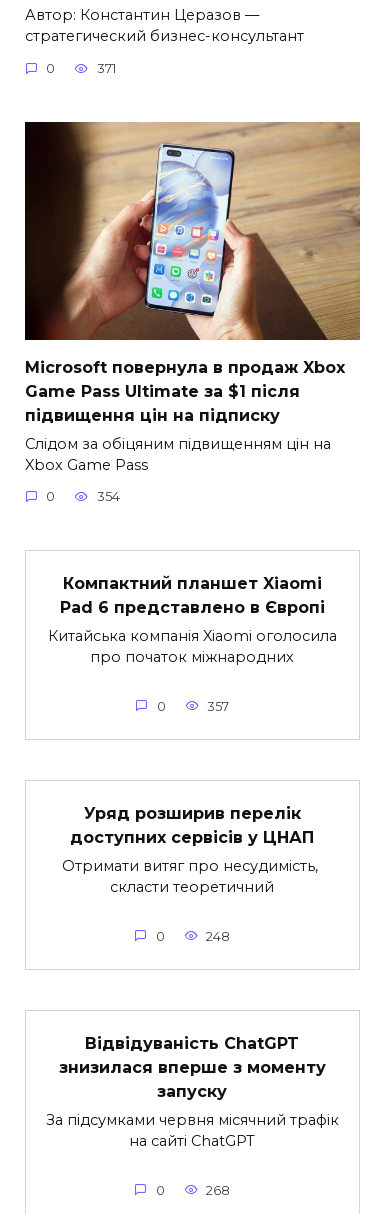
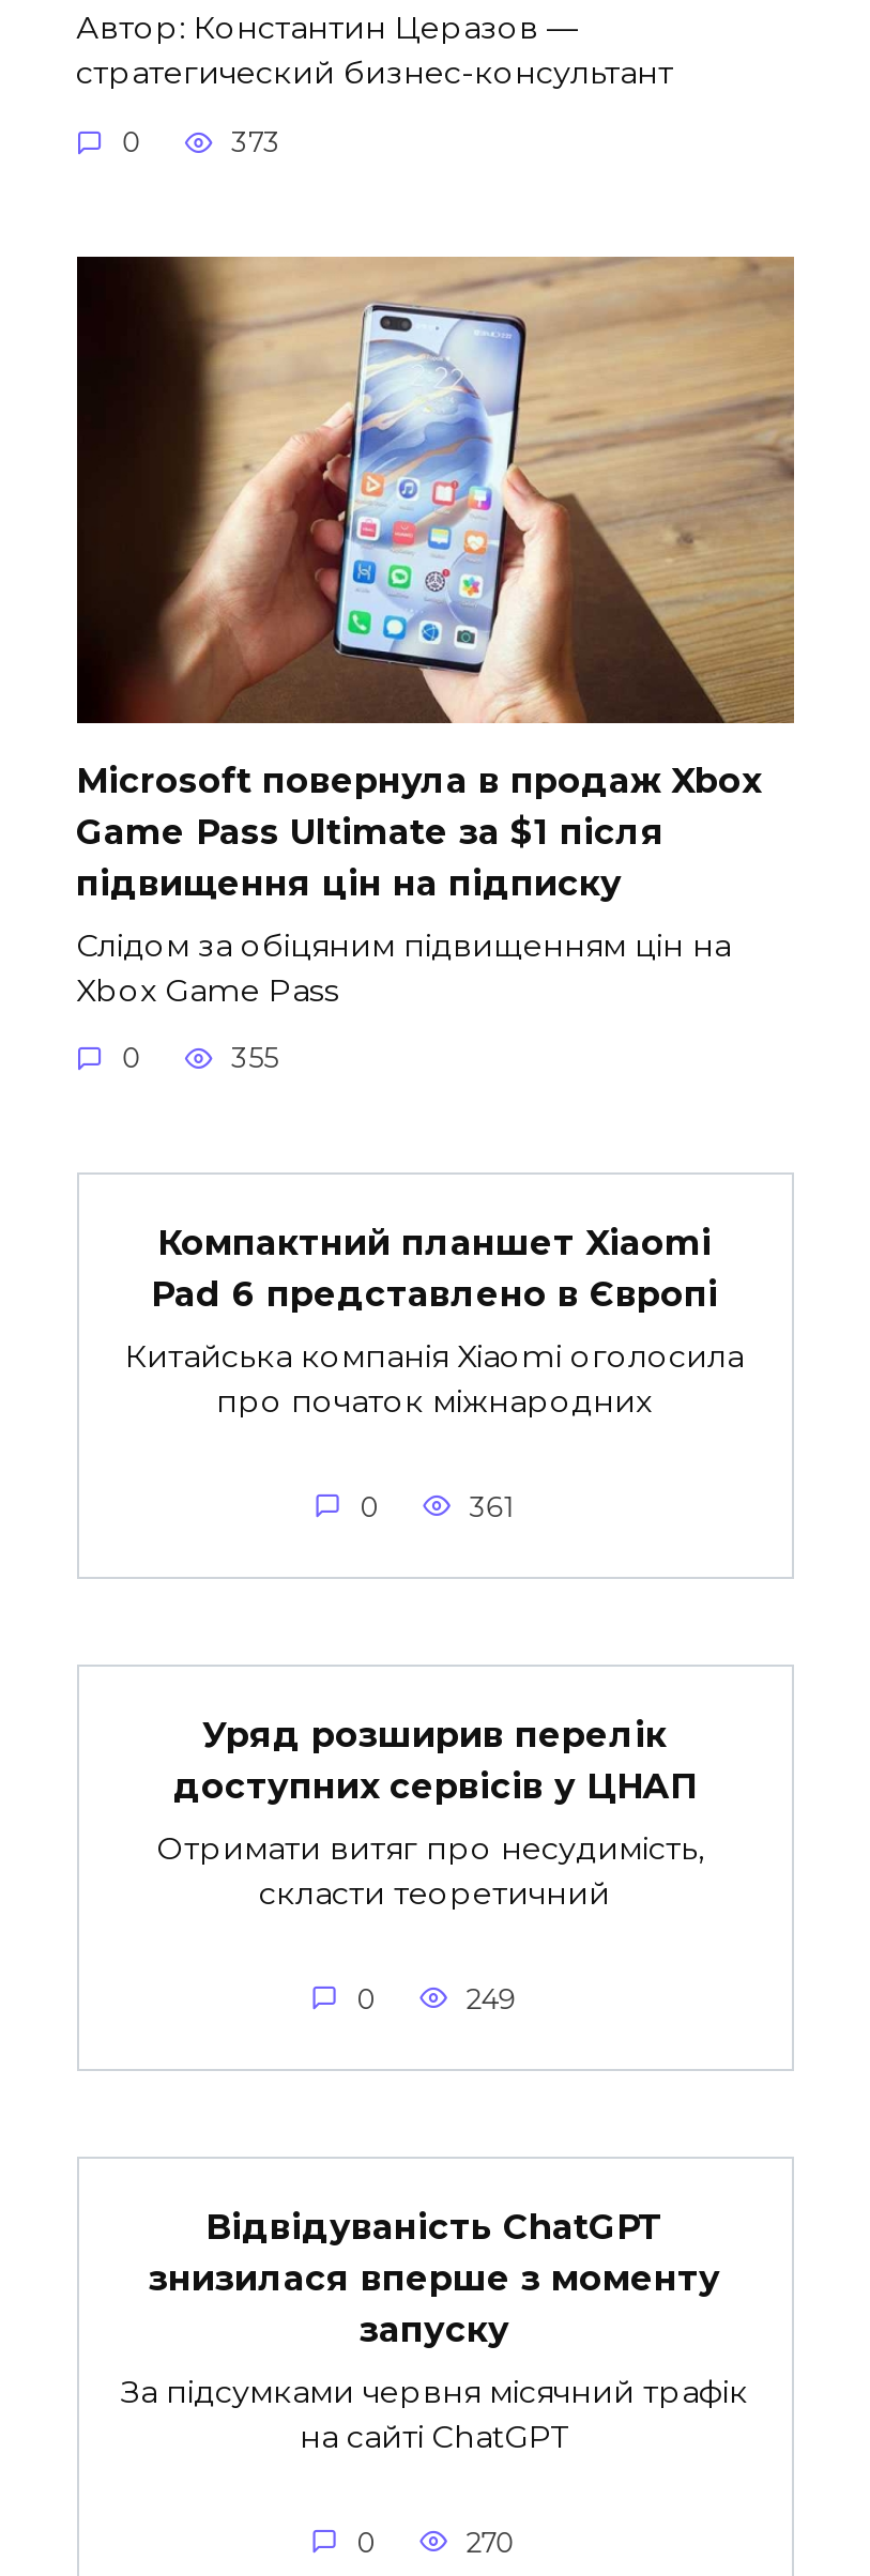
- 371
+ 373

- 354
+ 355

- 357
+ 361

- 248
+ 249

- 268
+ 270
